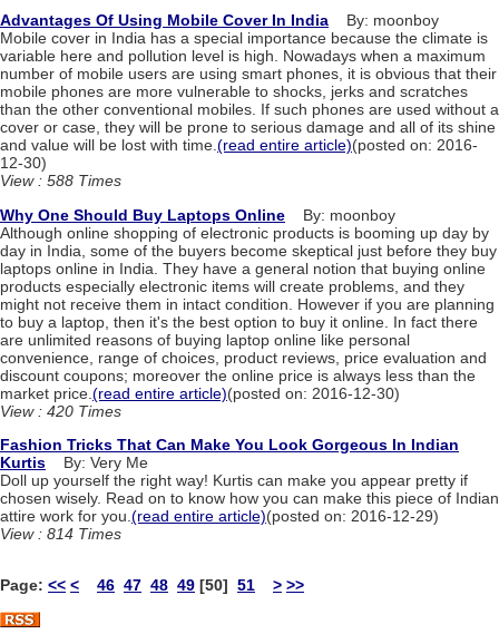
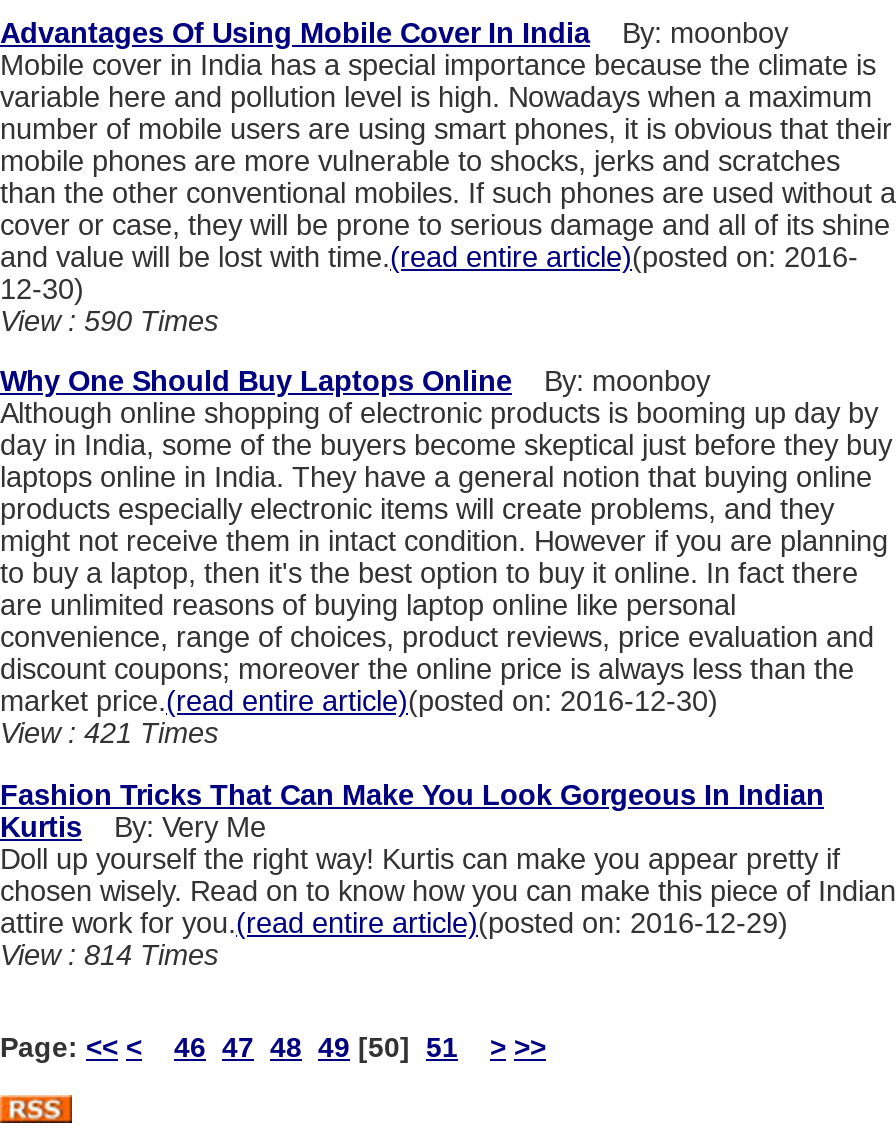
- View : 588 Times
+ View : 590 Times

- View : 420 Times
+ View : 421 Times
